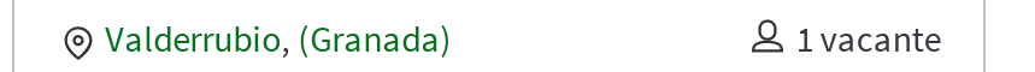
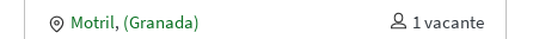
- Valderrubio, (Granada)
+ Motril, (Granada)
